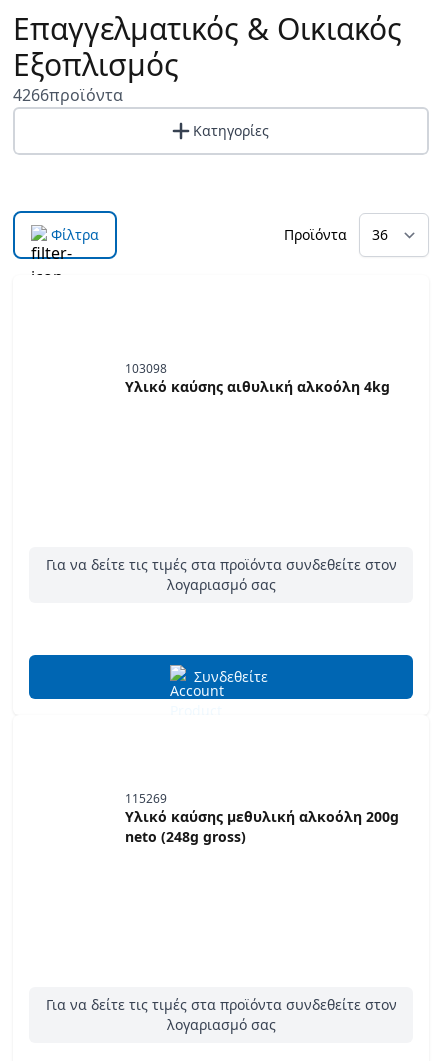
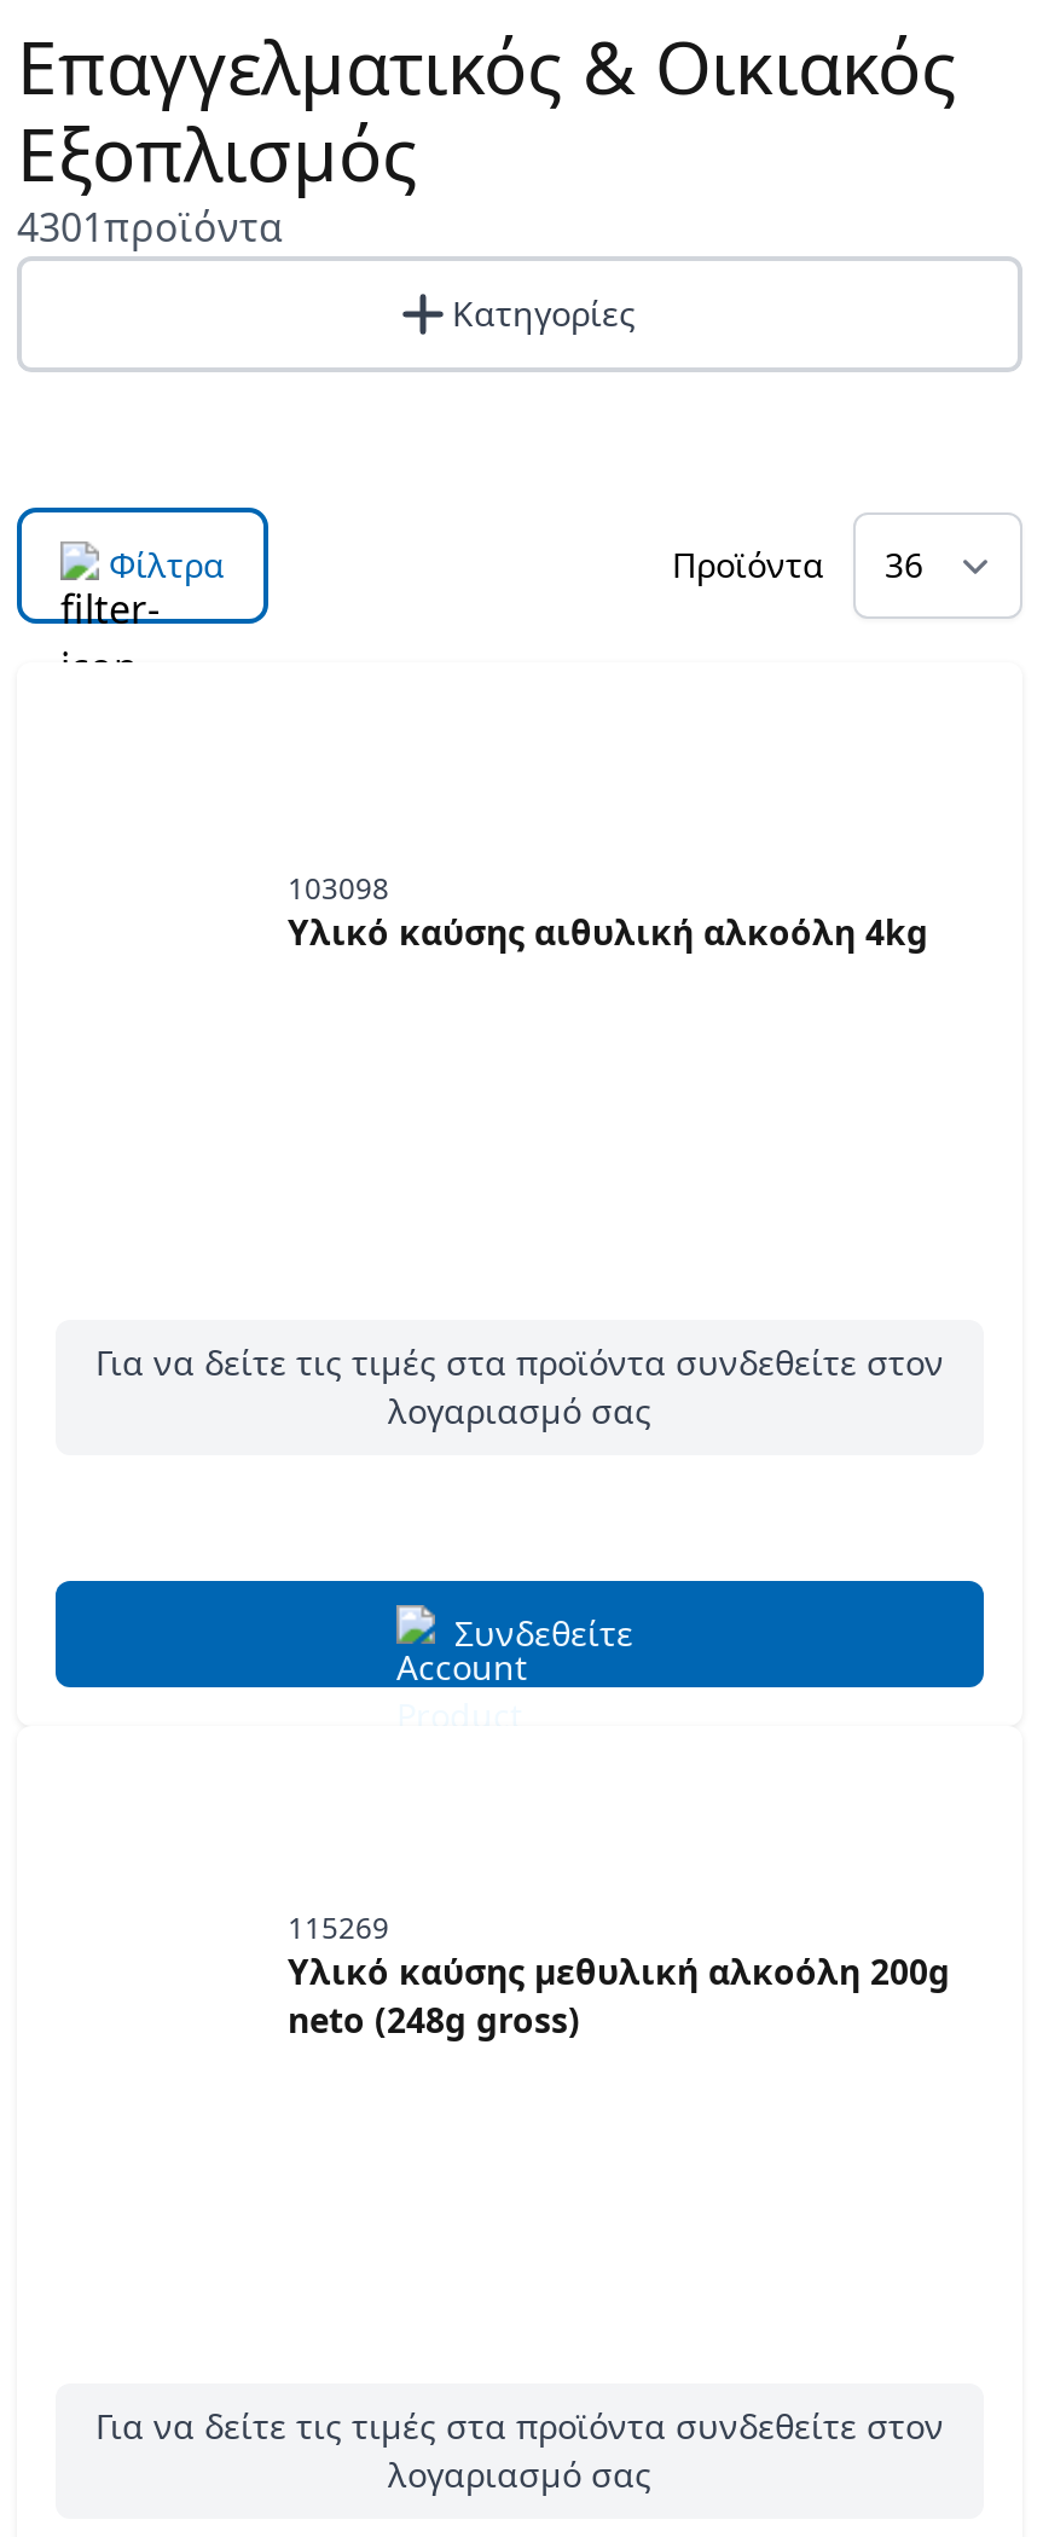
- 4266προϊόντα
+ 4301προϊόντα
